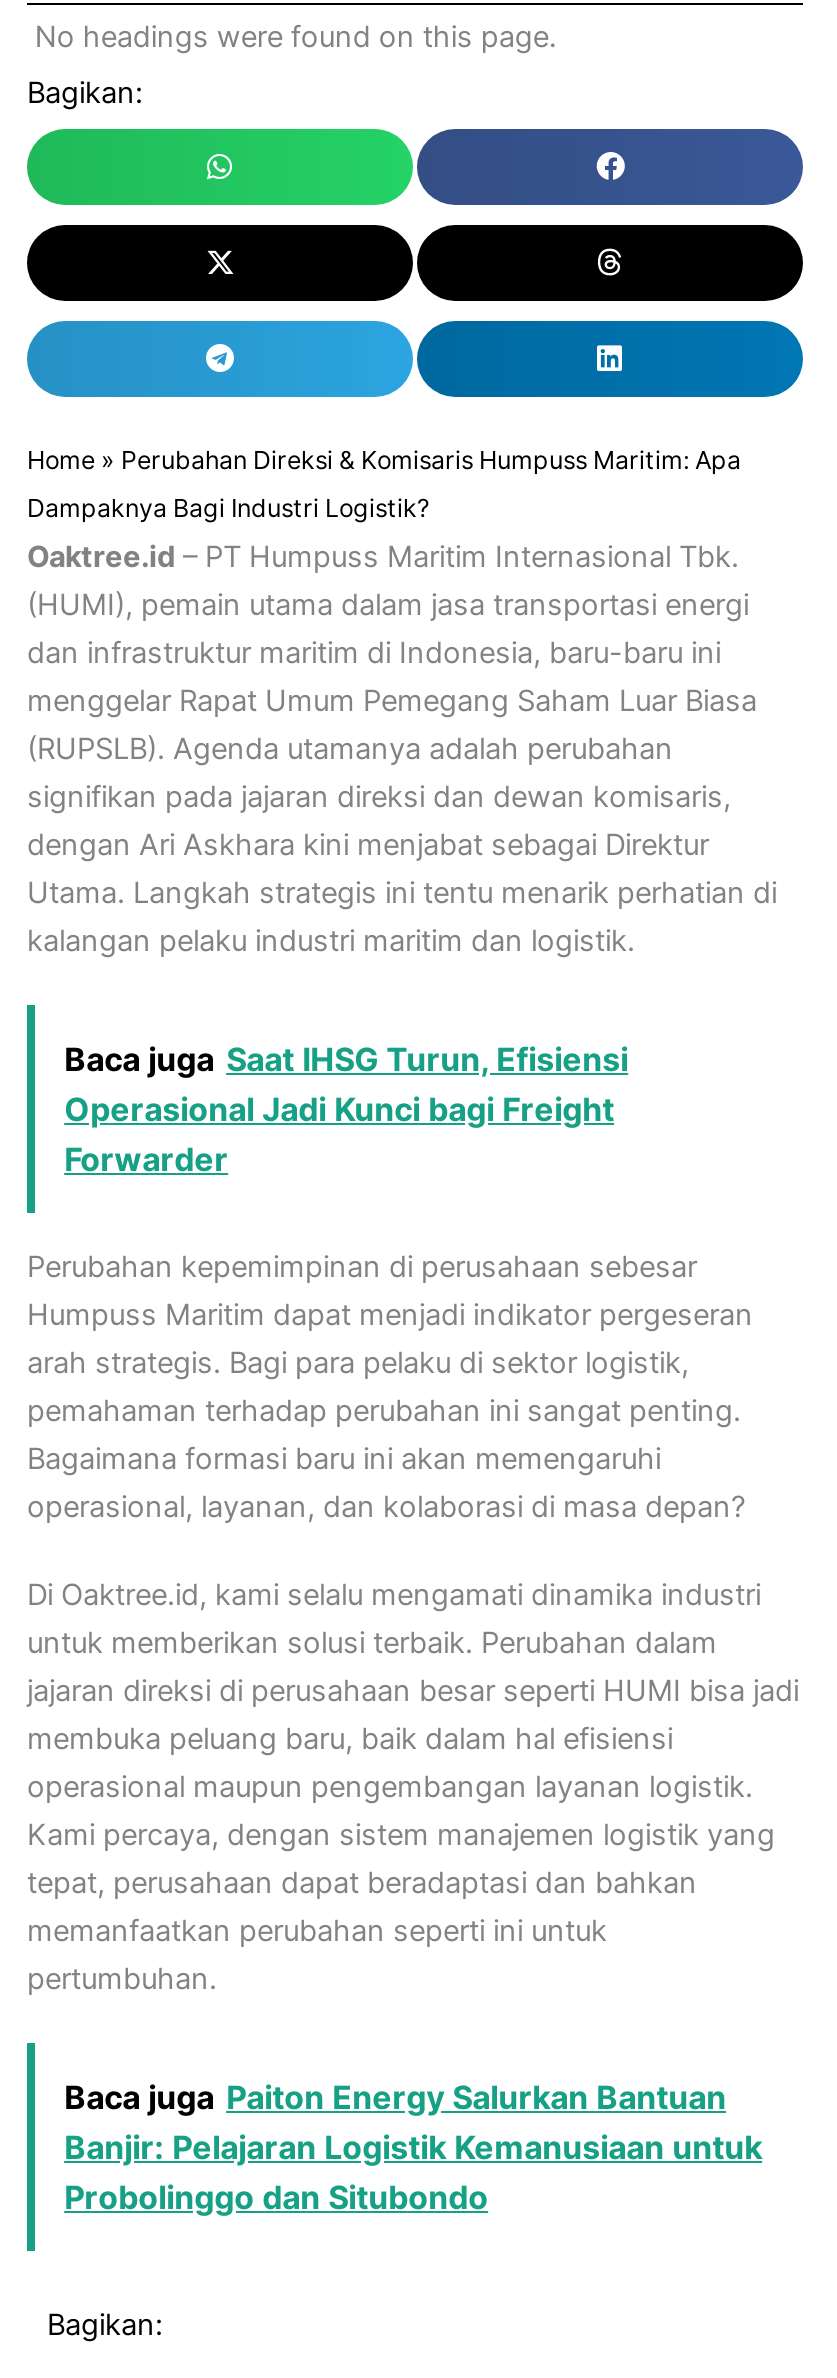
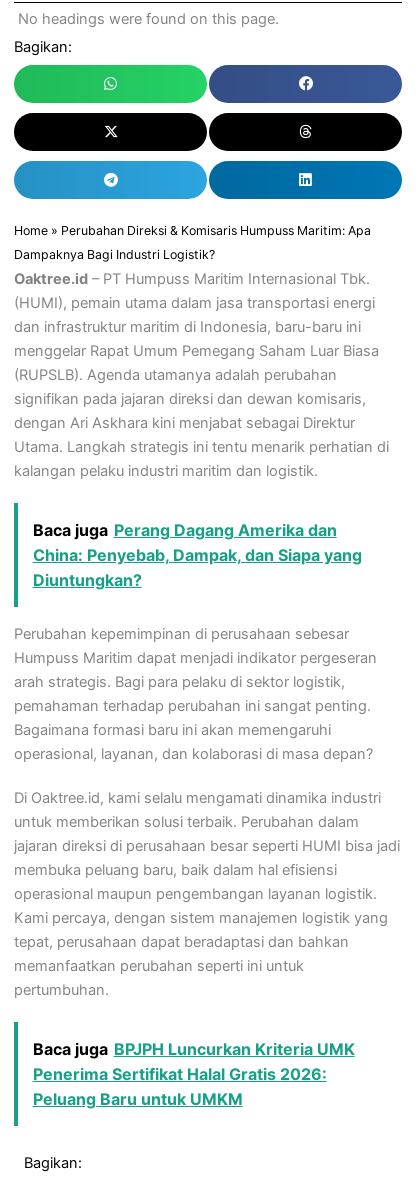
- Baca juga Saat IHSG Turun, Efisiensi
- Operasional Jadi Kunci bagi Freight
- Forwarder
+ Baca juga Perang Dagang Amerika dan
+ China: Penyebab, Dampak, dan Siapa yang
+ Diuntungkan?

- Baca juga Paiton Energy Salurkan Bantuan
- Banjir: Pelajaran Logistik Kemanusiaan untuk
- Probolinggo dan Situbondo
+ Baca juga BPJPH Luncurkan Kriteria UMK
+ Penerima Sertifikat Halal Gratis 2026:
+ Peluang Baru untuk UMKM
